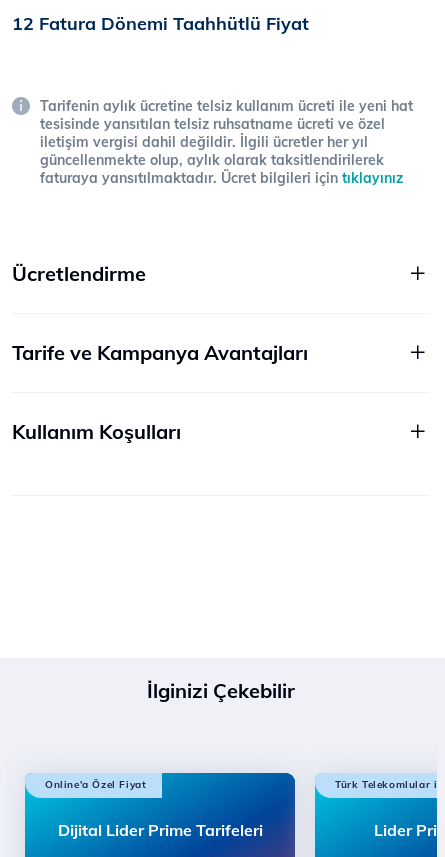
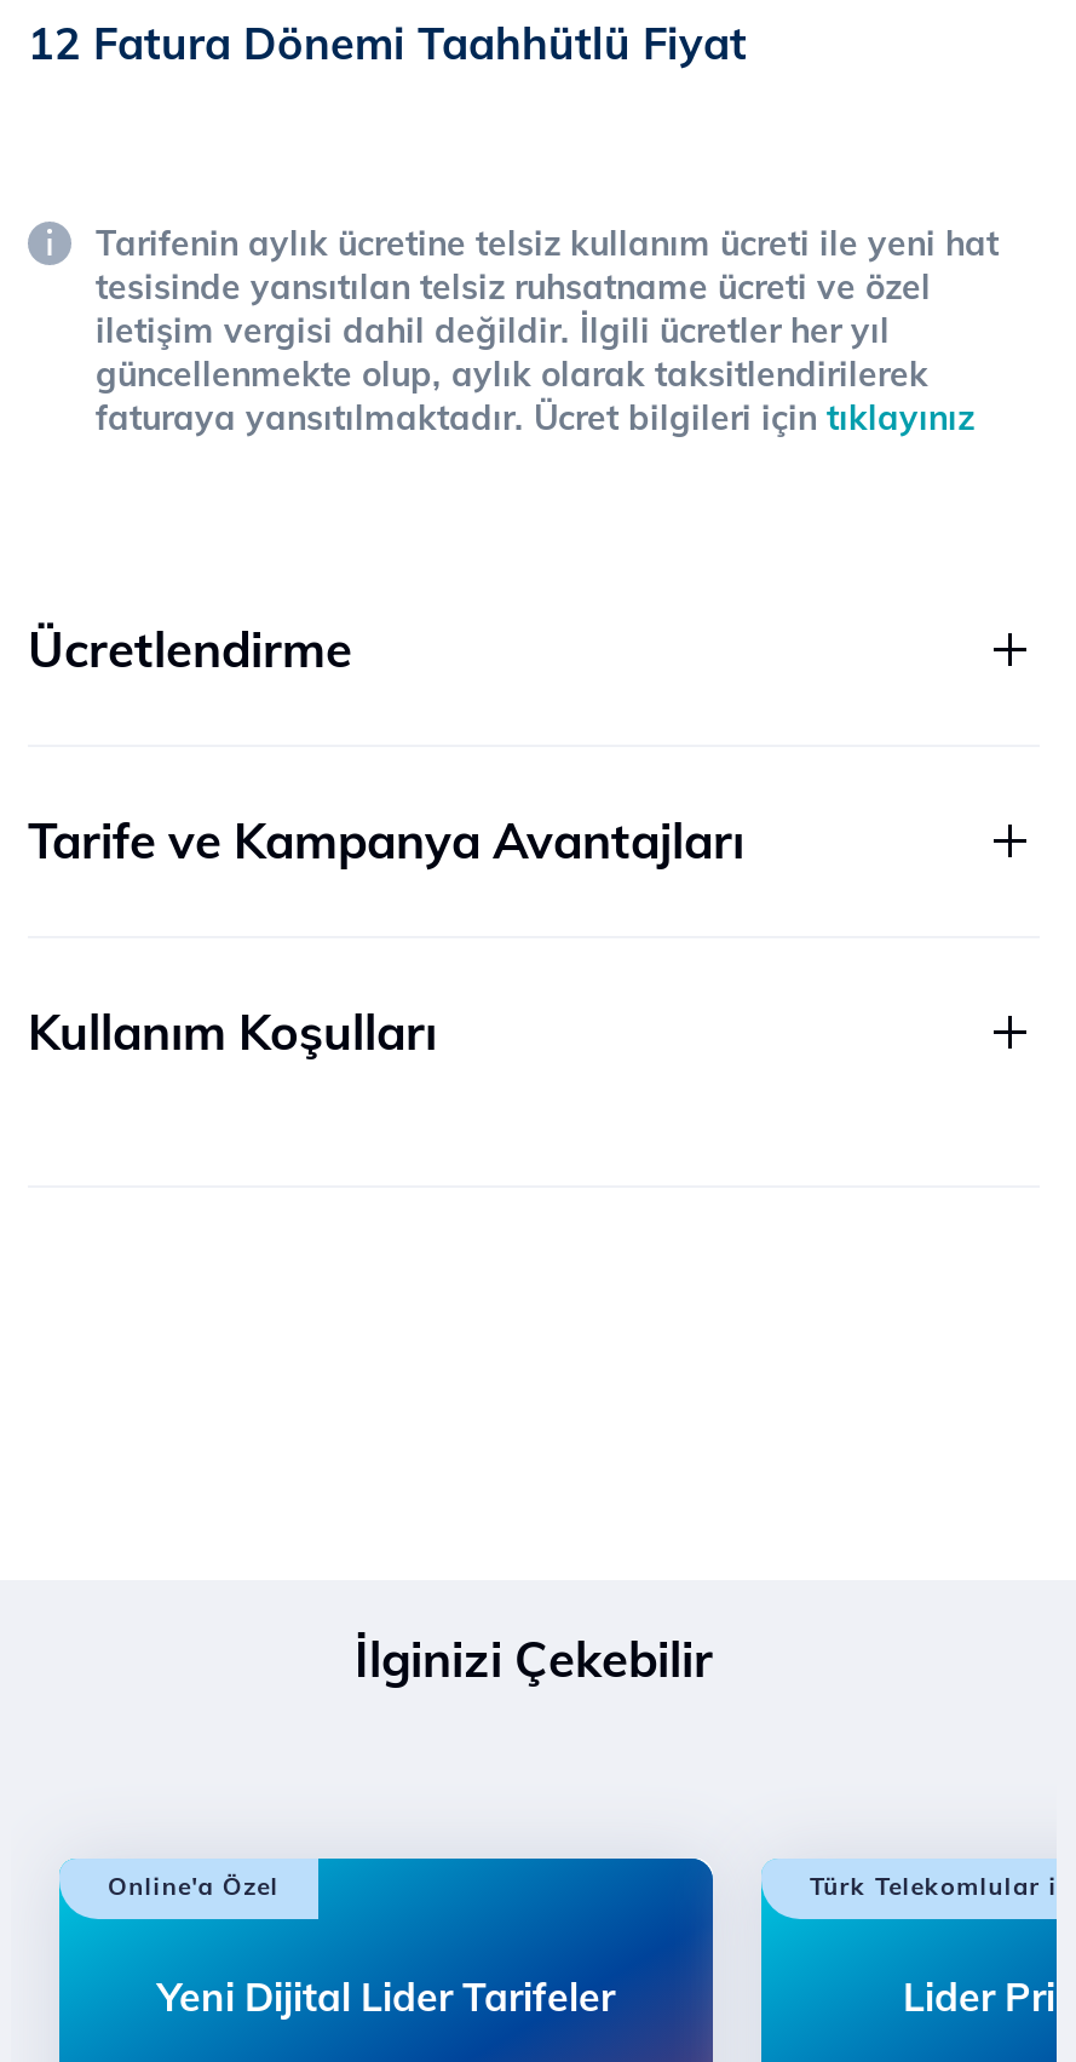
- Online'a Özel Fiyat
+ Online'a Özel

- Dijital Lider Prime Tarifeleri
+ Yeni Dijital Lider Tarifeler
